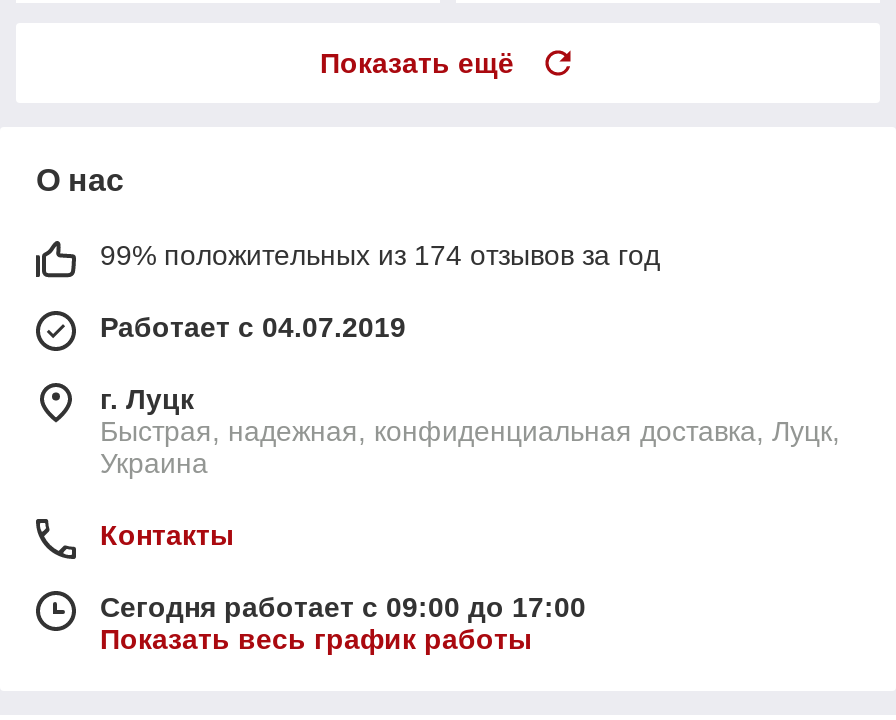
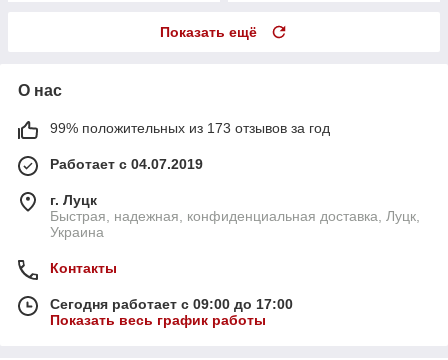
- 99% положительных из 174 отзывов за год
+ 99% положительных из 173 отзывов за год
